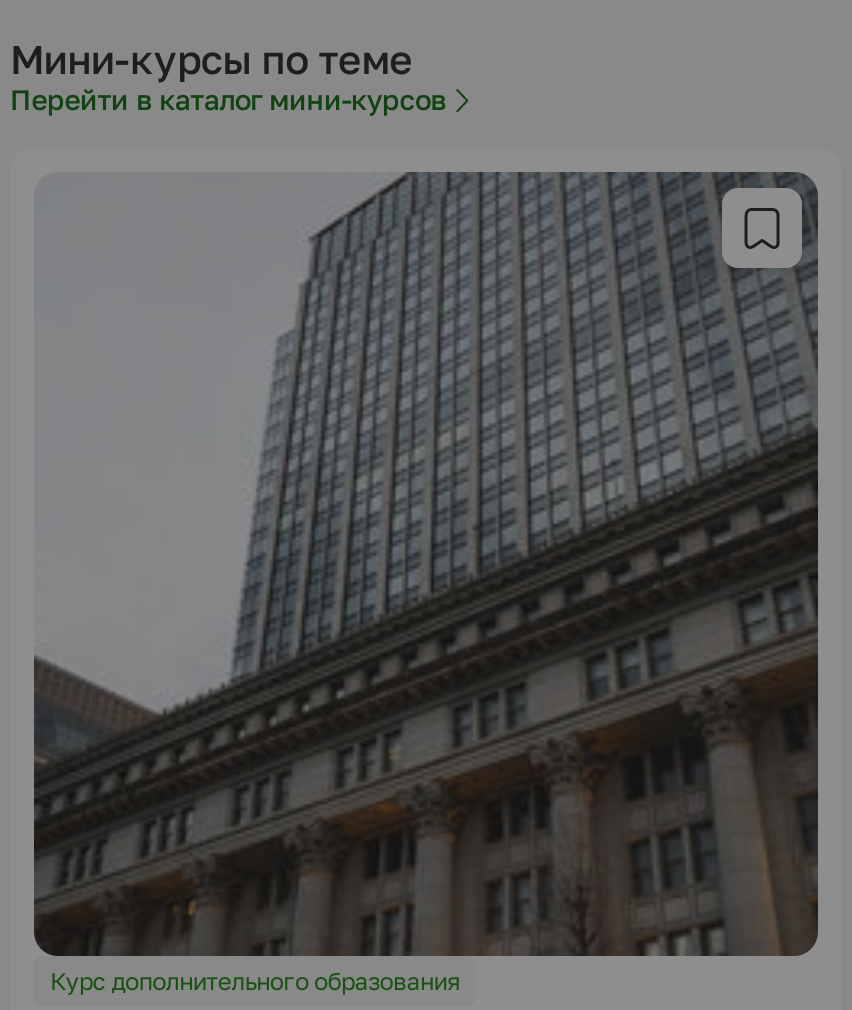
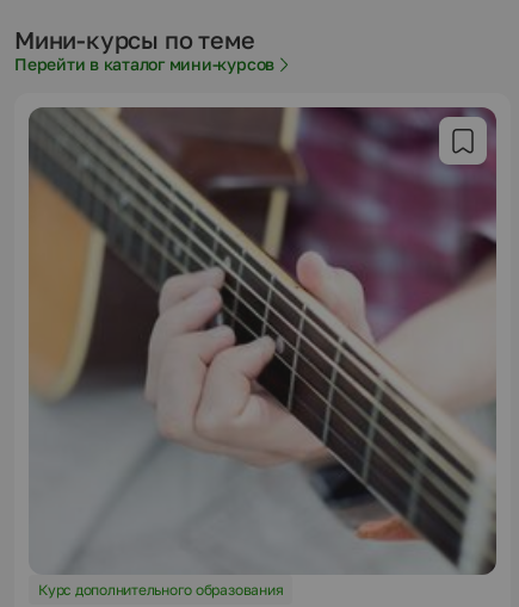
- [image]
+ [image]
